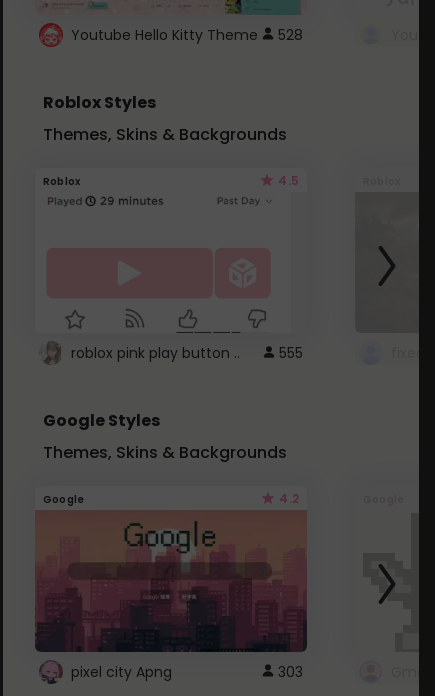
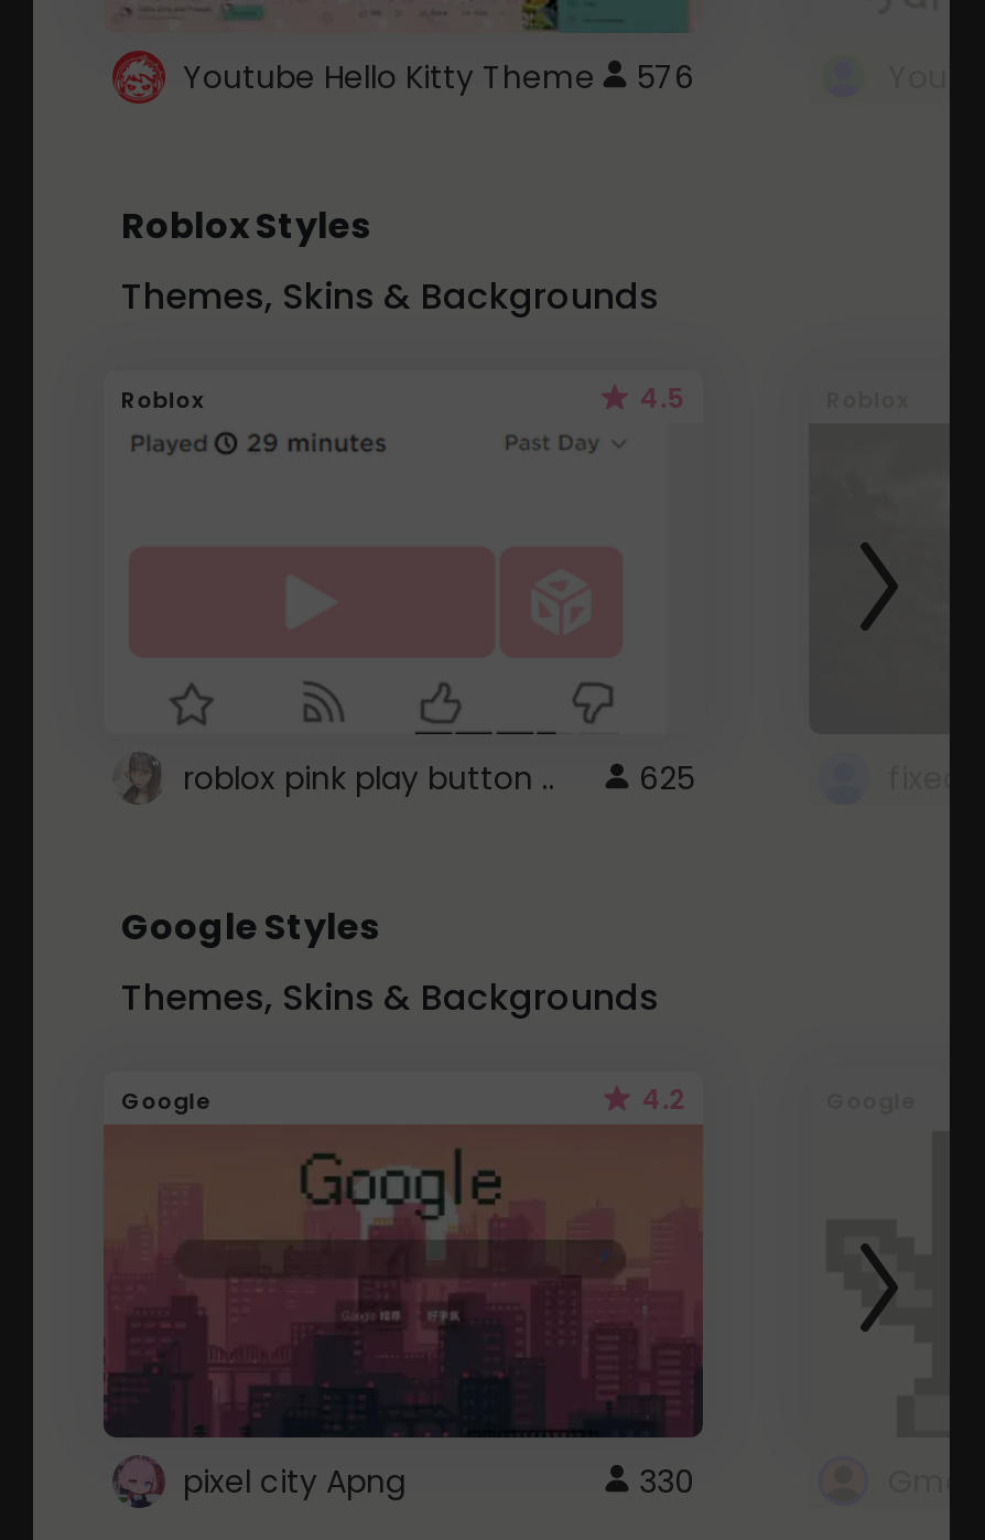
- Youtube Hello Kitty Theme 528
+ Youtube Hello Kitty Theme 576

- roblox pink play button .. 555
+ roblox pink play button .. 625

- 303
+ 330
